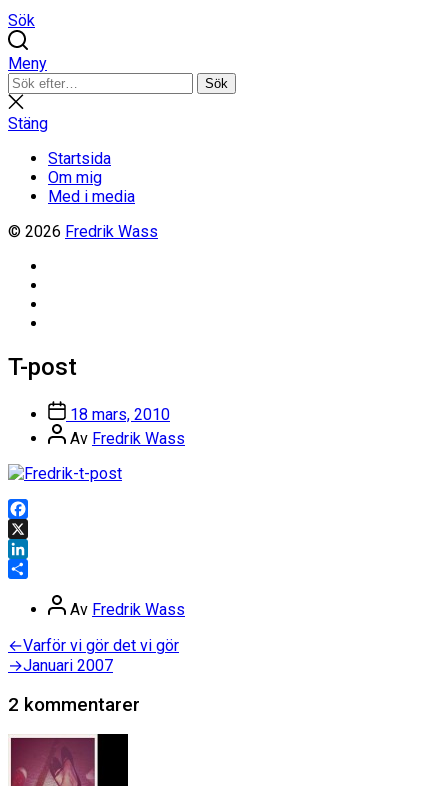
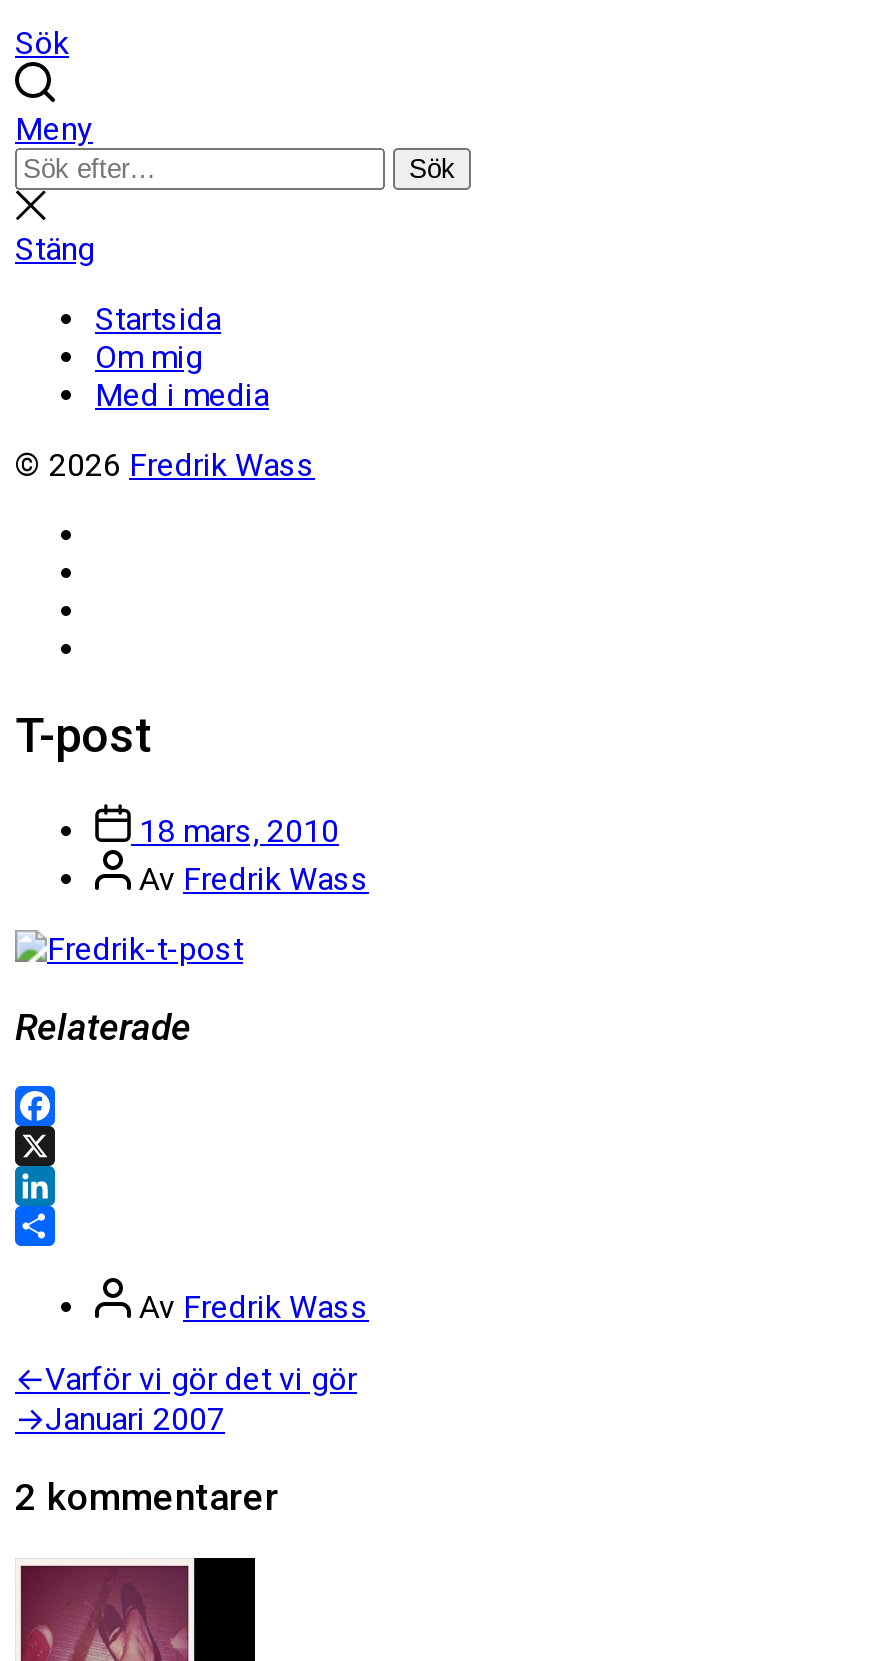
+ Relaterade
